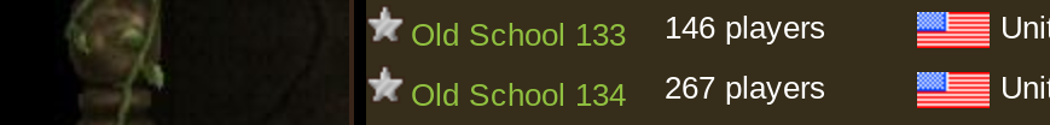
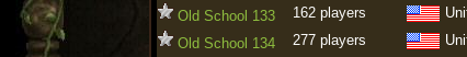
- Old School 133 146 players
+ Old School 133 162 players

- Old School 134 267 players
+ Old School 134 277 players
